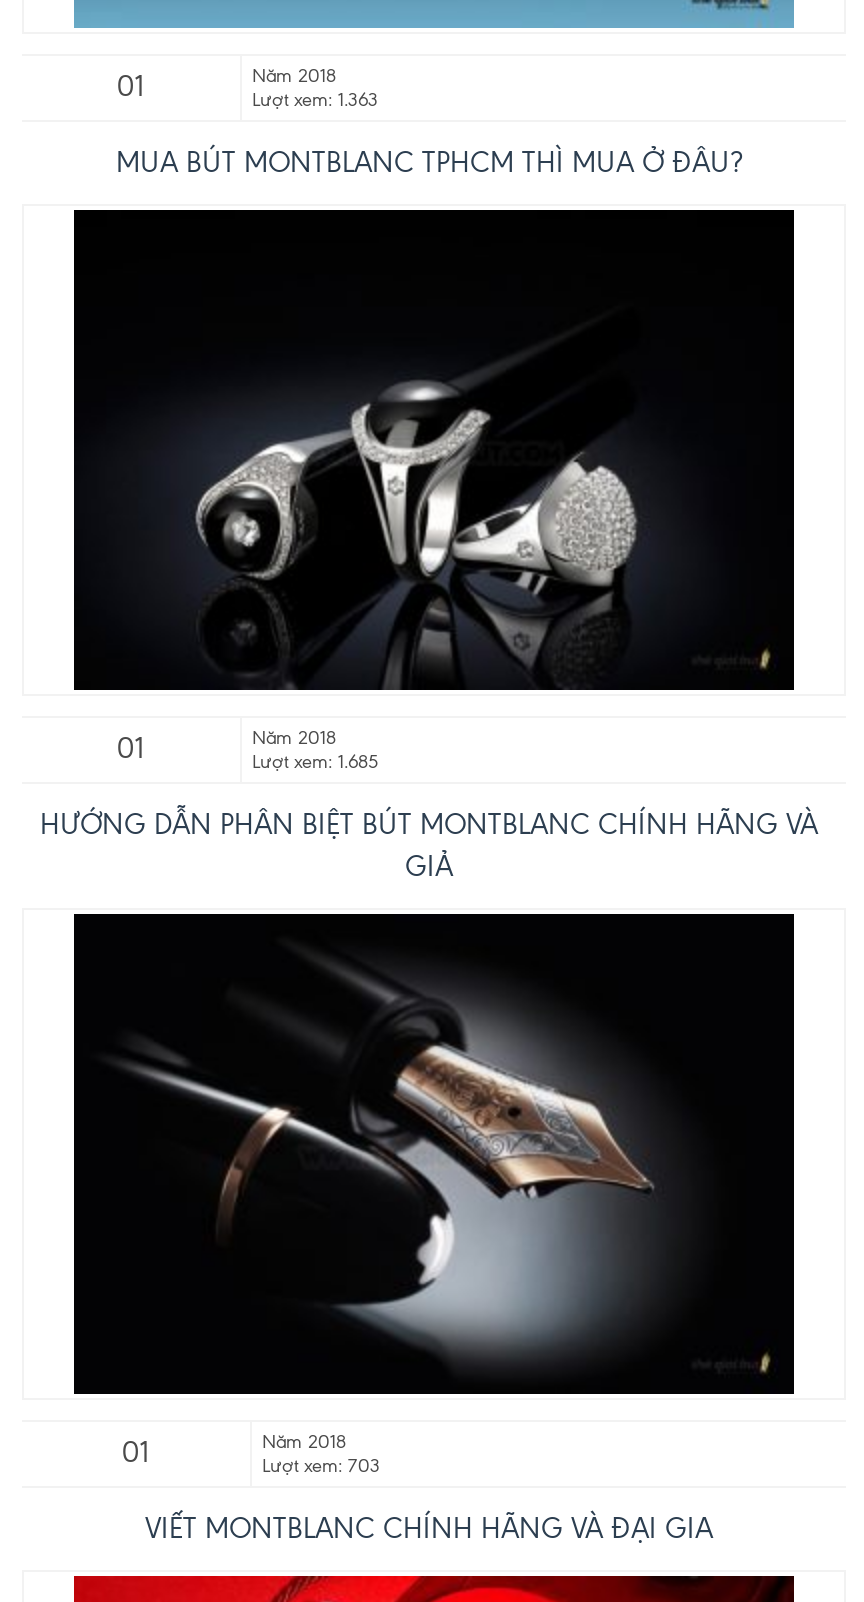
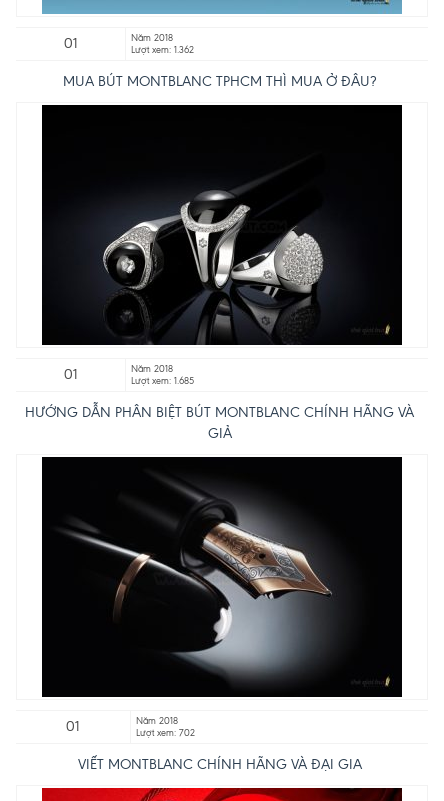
- Lượt xem: 1.363
+ Lượt xem: 1.362

- Lượt xem: 703
+ Lượt xem: 702
